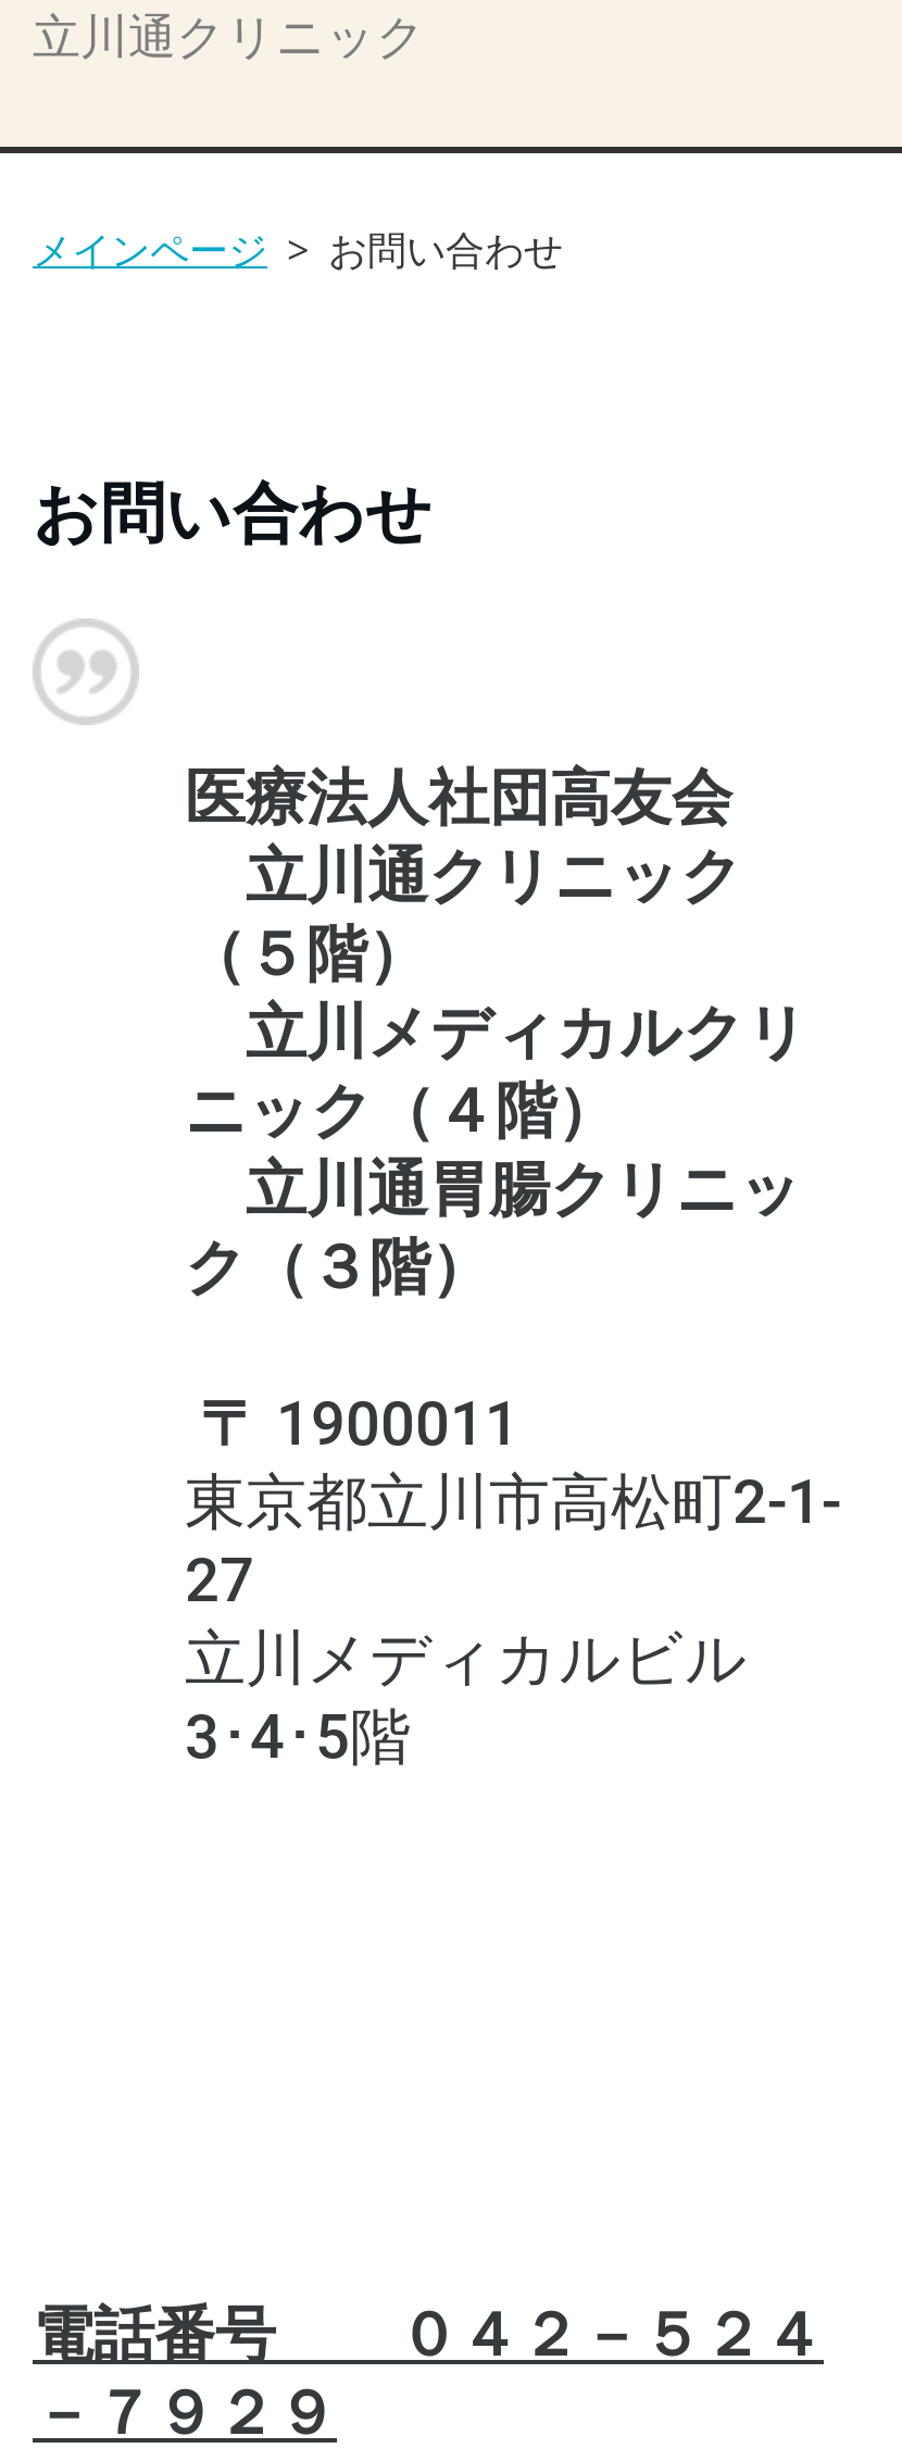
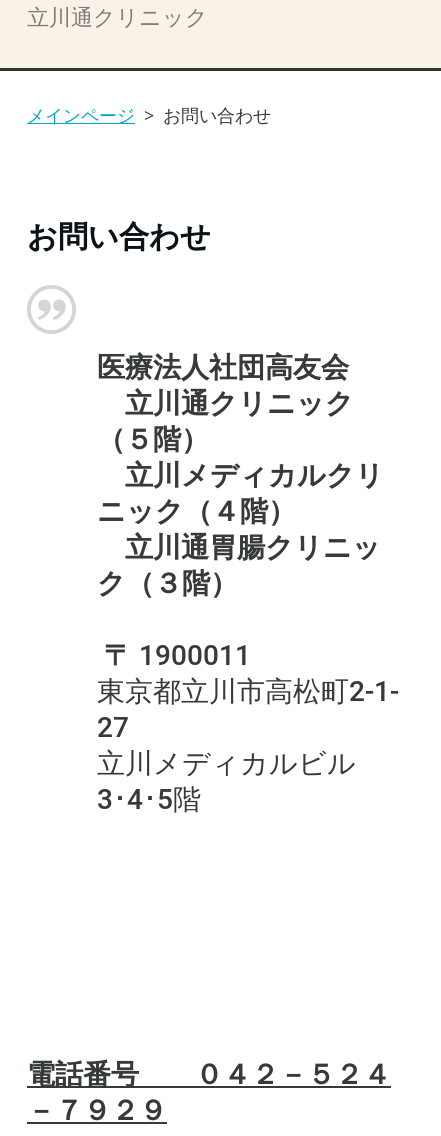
- メインページ>お問い合わせ
+ メインページ >お問い合わせ
